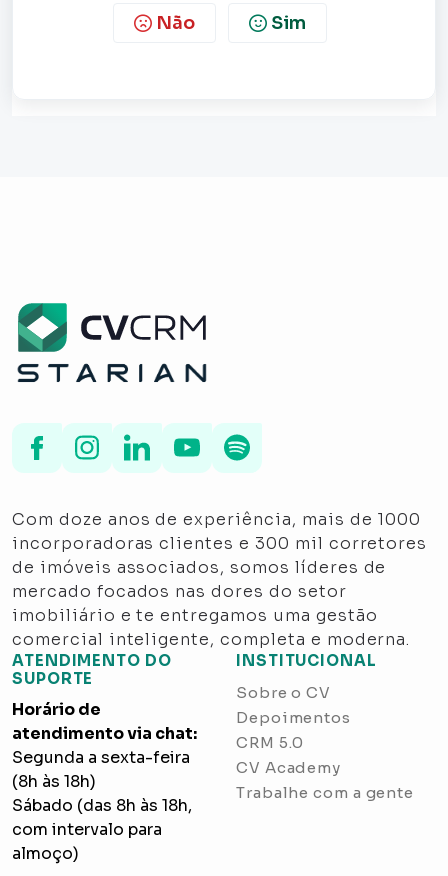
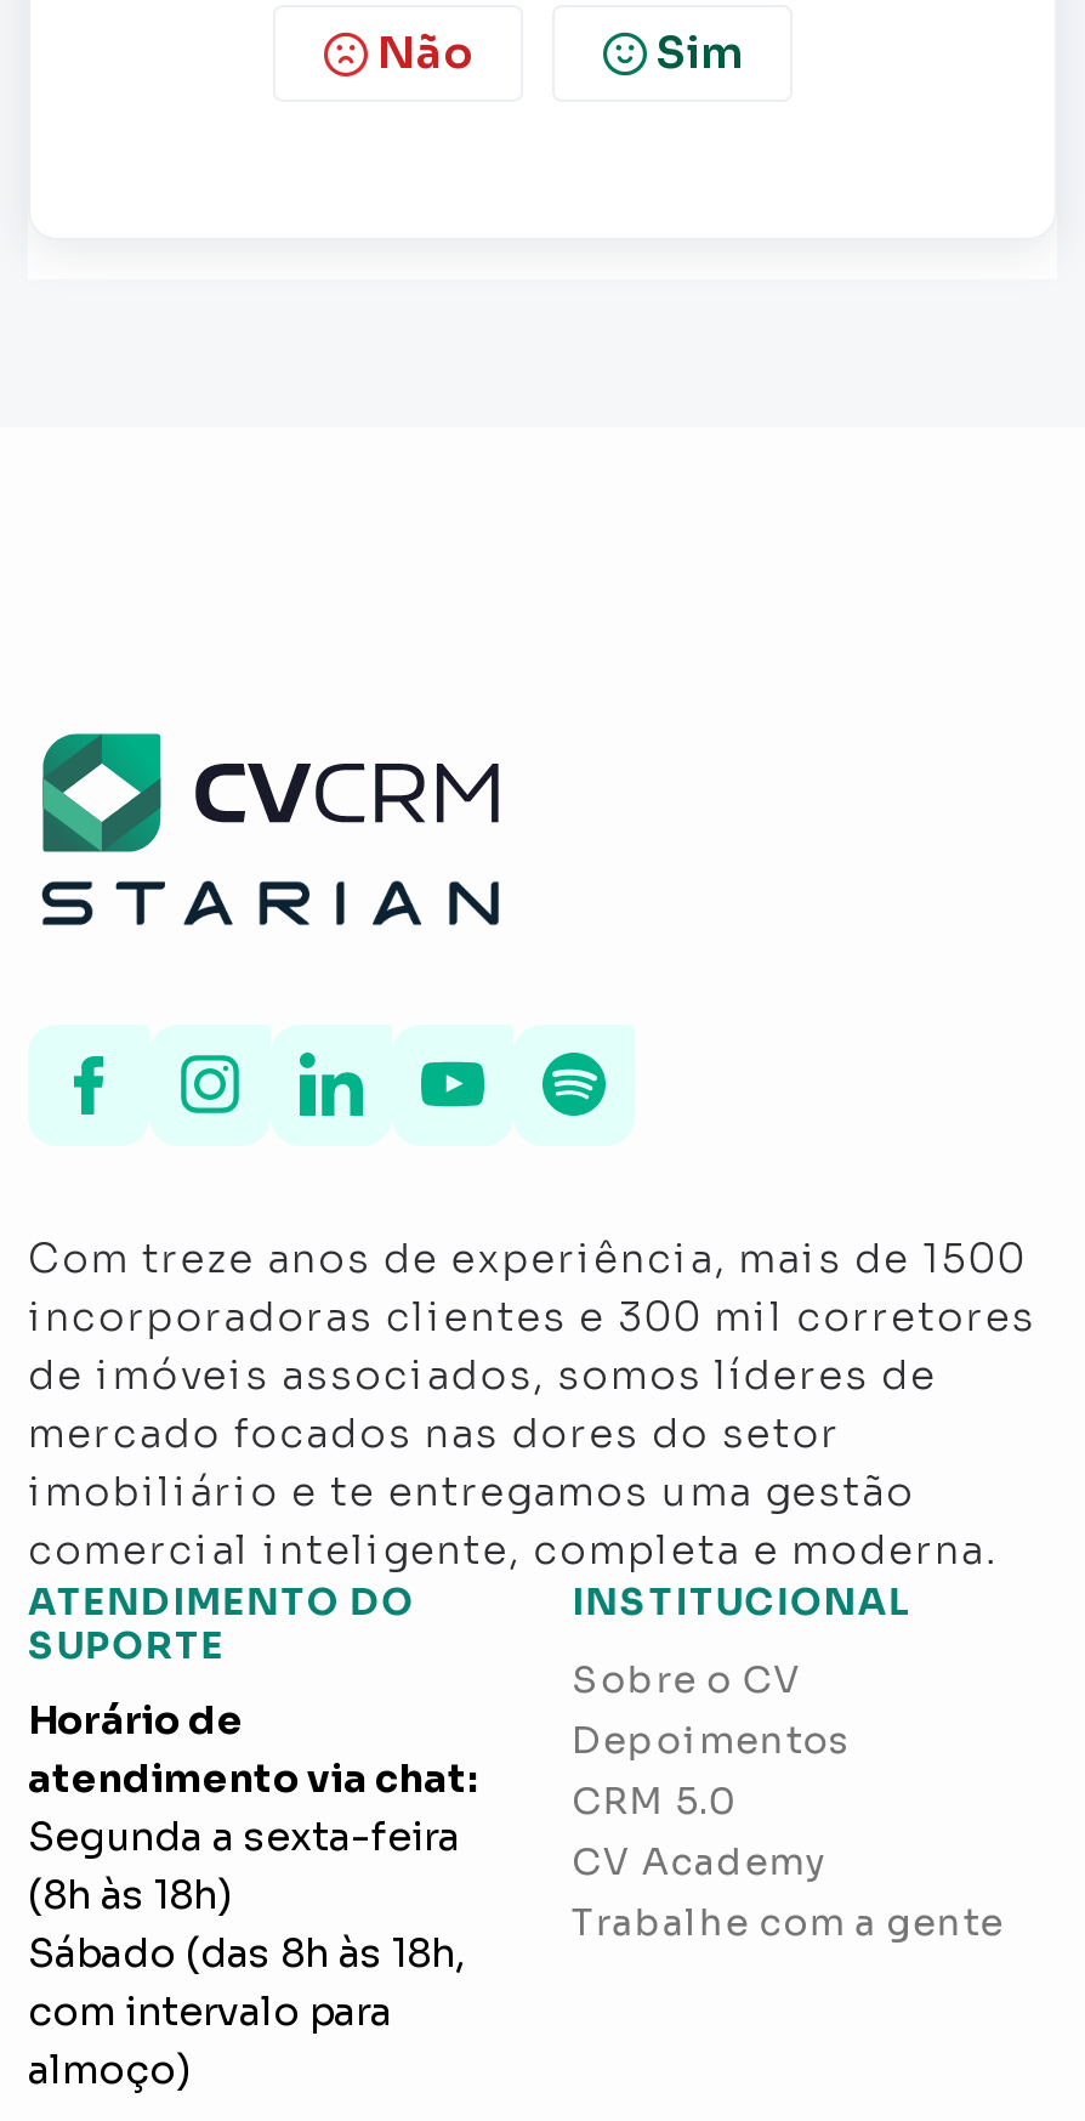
- Com doze anos de experiência, mais de 1000
+ Com treze anos de experiência, mais de 1500
